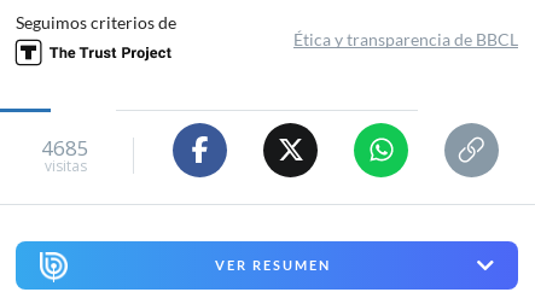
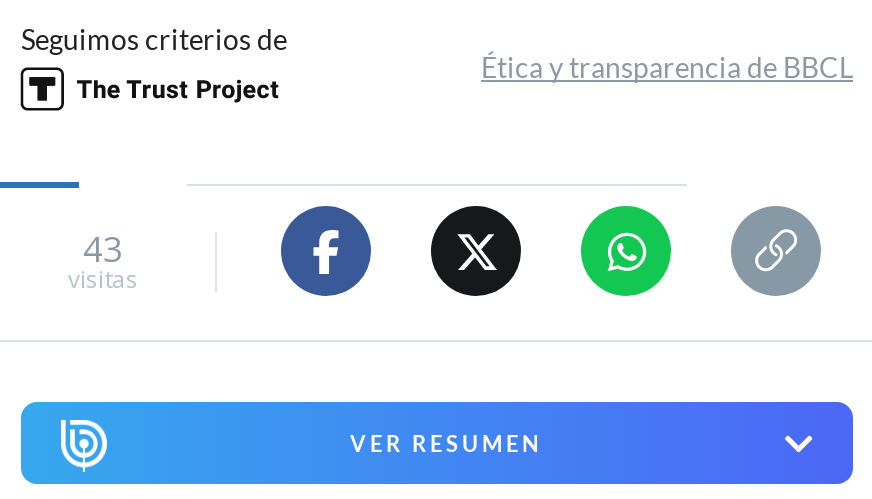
- 4685
+ 43
